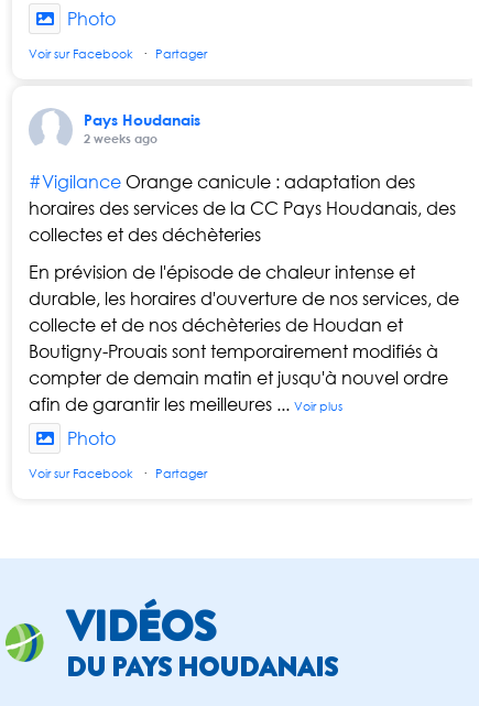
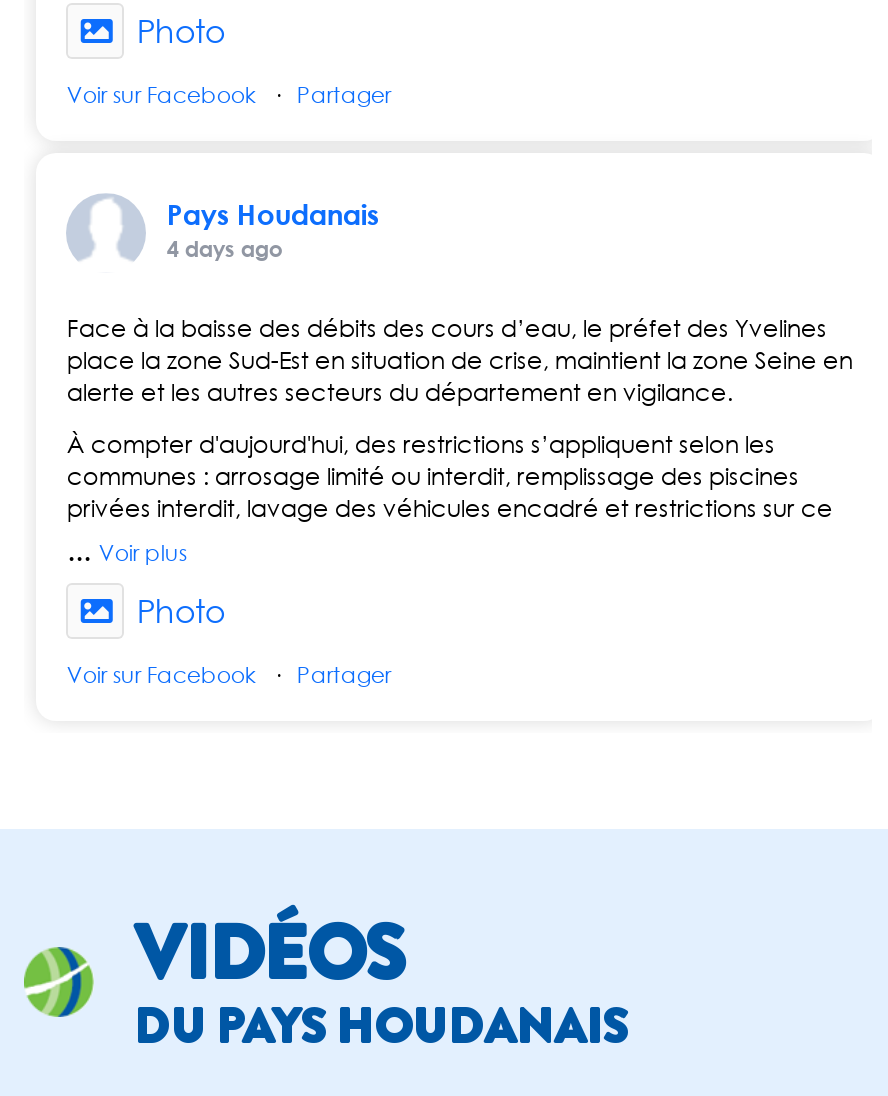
- 2 weeks ago
+ 4 days ago

- #Vigilance Orange canicule : adaptation des
- horaires des services de la CC Pays Houdanais, des
- collectes et des déchèteries
+ Face à la baisse des débits des cours d’eau, le préfet des Yvelines
+ place la zone Sud-Est en situation de crise, maintient la zone Seine en
+ alerte et les autres secteurs du département en vigilance.

- En prévision de l'épisode de chaleur intense et
- durable, les horaires d'ouverture de nos services, de
- collecte et de nos déchèteries de Houdan et
- Boutigny-Prouais sont temporairement modifiés à
- compter de demain matin et jusqu'à nouvel ordre
- afin de garantir les meilleures... Voir plus
+ À compter d'aujourd'hui, des restrictions s’appliquent selon les
+ communes : arrosage limité ou interdit, remplissage des piscines
+ privées interdit, lavage des véhicules encadré et restrictions sur ce
+ ... Voir plus
